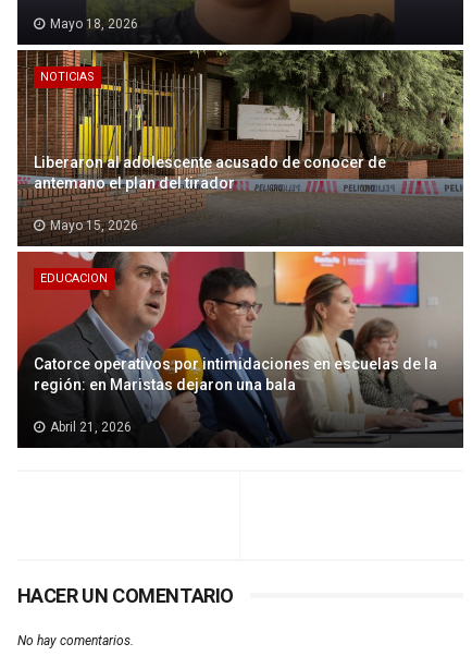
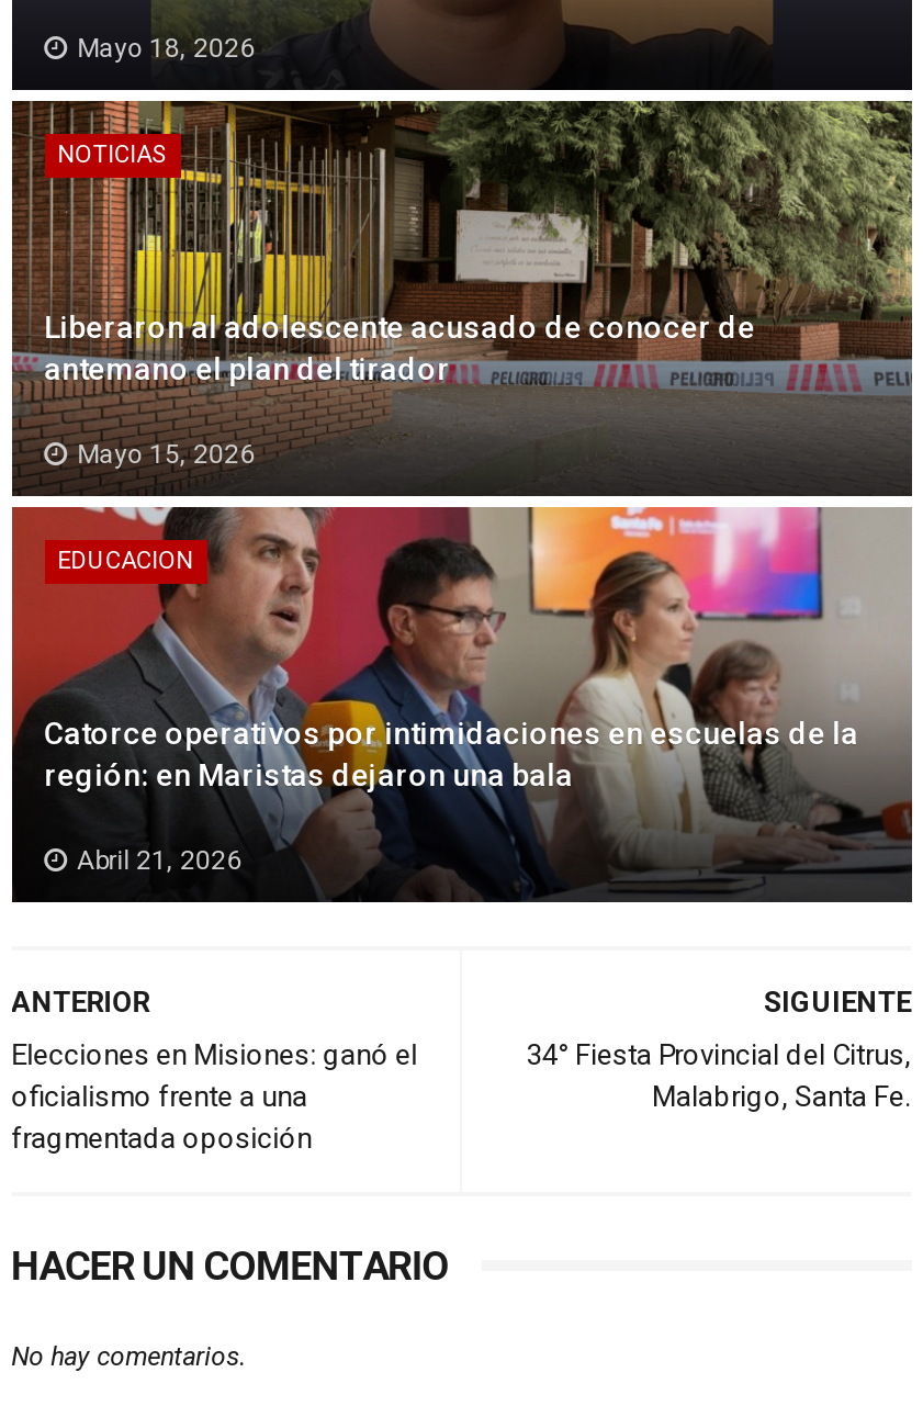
+ ANTERIOR
+ Elecciones en Misiones: ganó el
+ oficialismo frente a una
+ fragmentada oposición

+ SIGUIENTE
+ 34° Fiesta Provincial del Citrus,
+ Malabrigo, Santa Fe.
